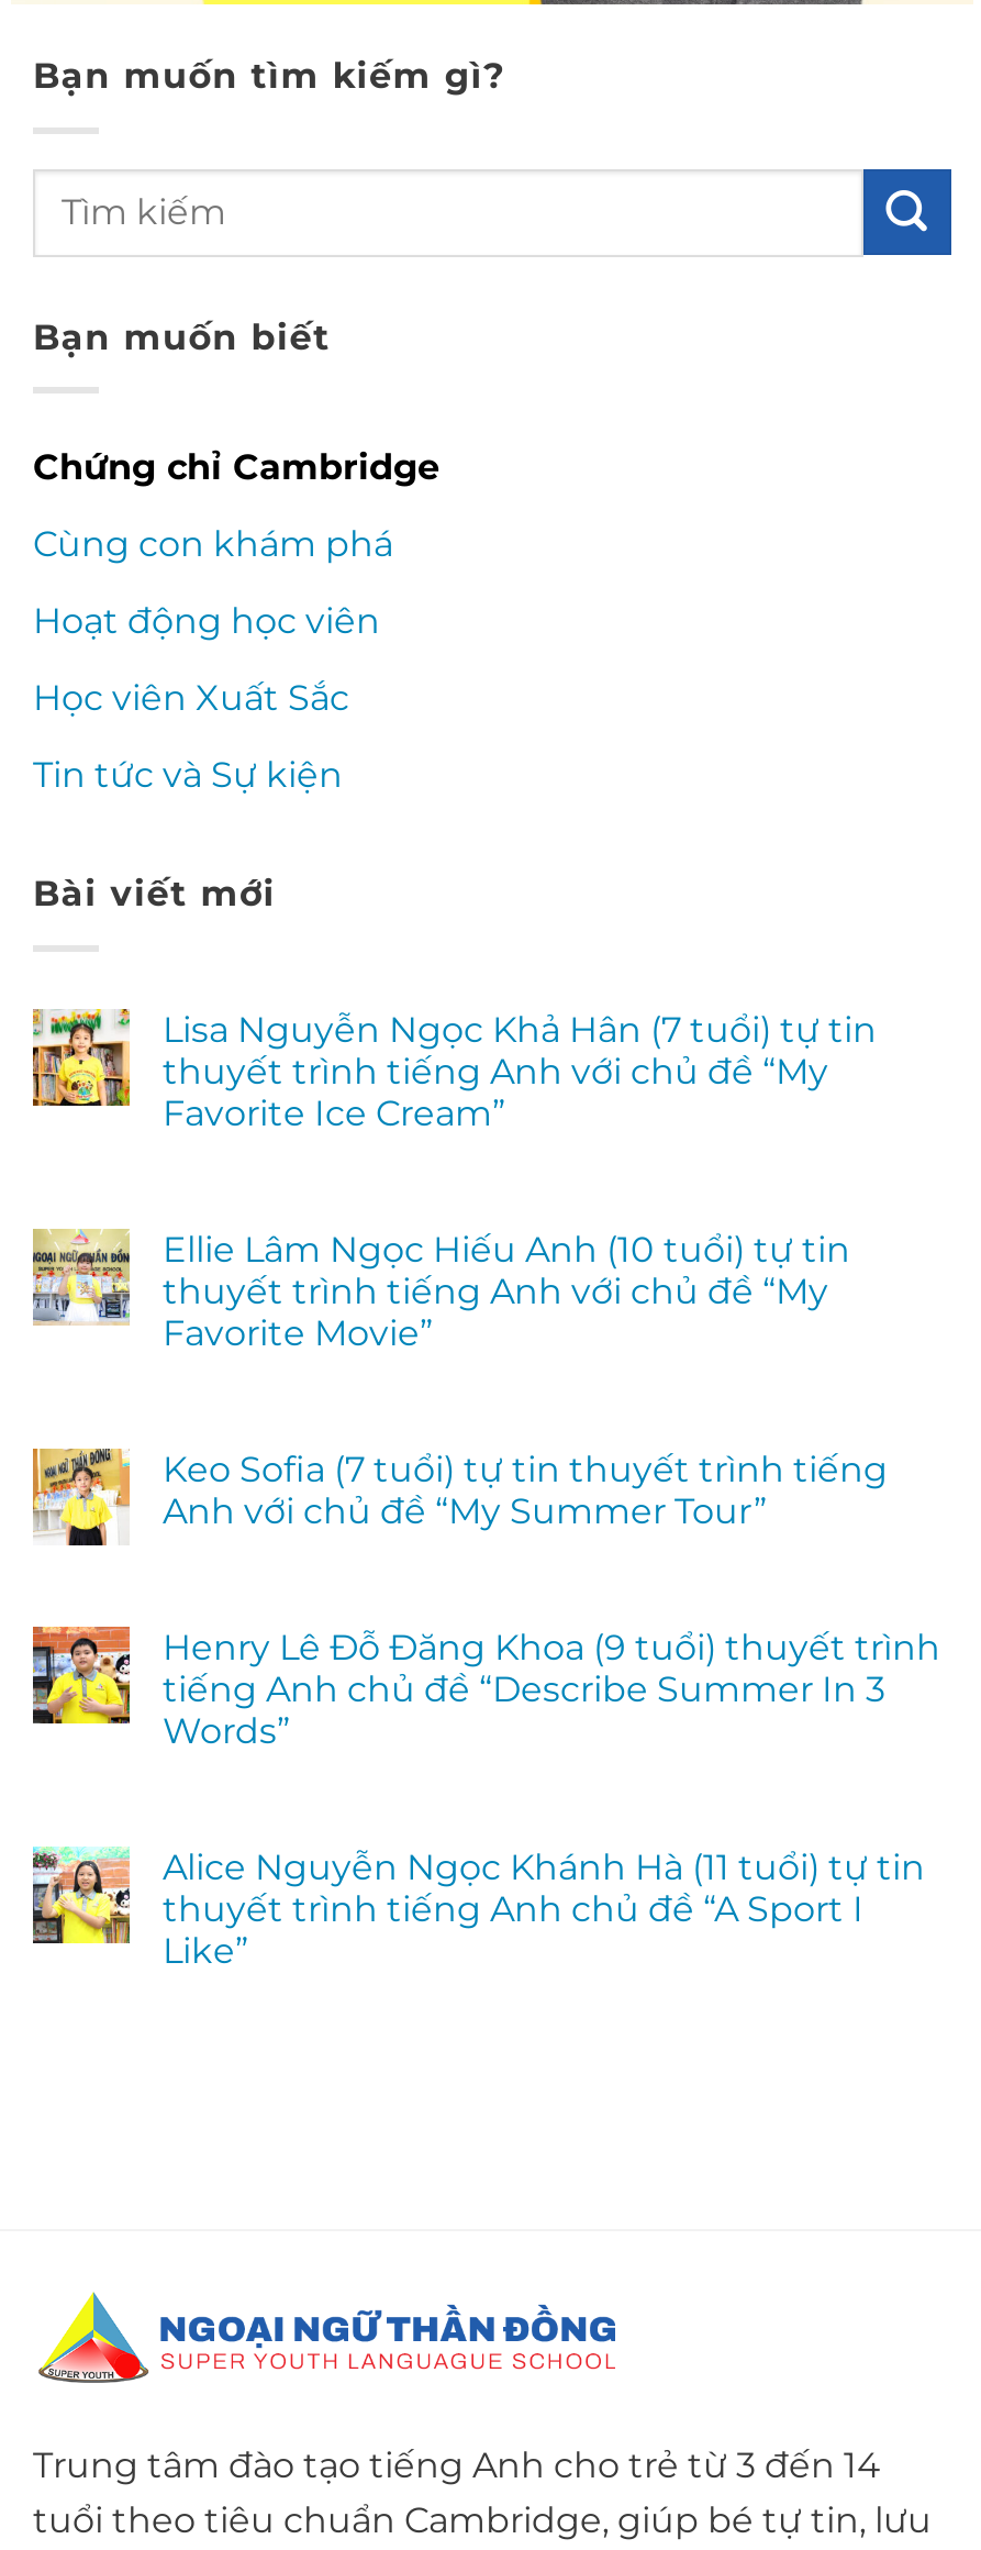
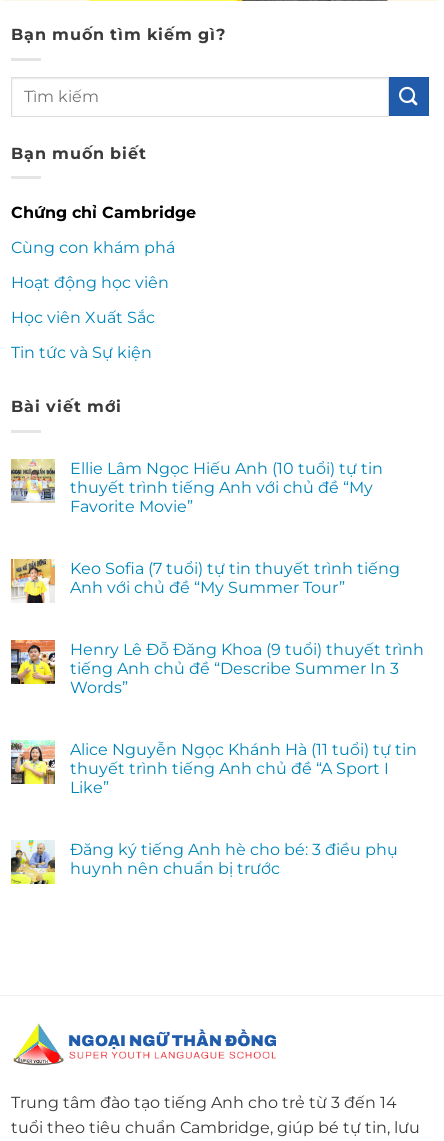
- [image]
- Lisa Nguyễn Ngọc Khả Hân (7 tuổi) tự tin
- thuyết trình tiếng Anh với chủ đề “My
- Favorite Ice Cream”

moved up: [image] | Ellie Lâm Ngọc Hiếu Anh (10 tuổi) tự tin | thuyết trình tiếng Anh với chủ đề “My | ... | thuyết trình tiếng Anh chủ đề “A Sport I | Like”

+ [image]
+ Đăng ký tiếng Anh hè cho bé: 3 điều phụ
+ huynh nên chuẩn bị trước
